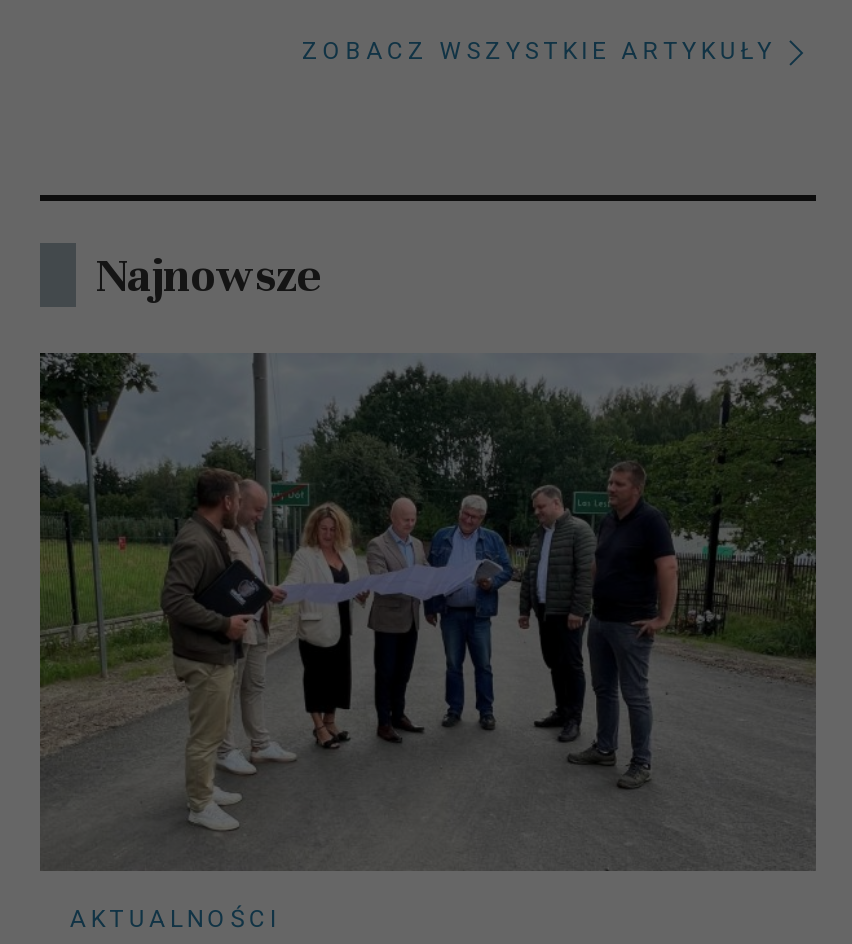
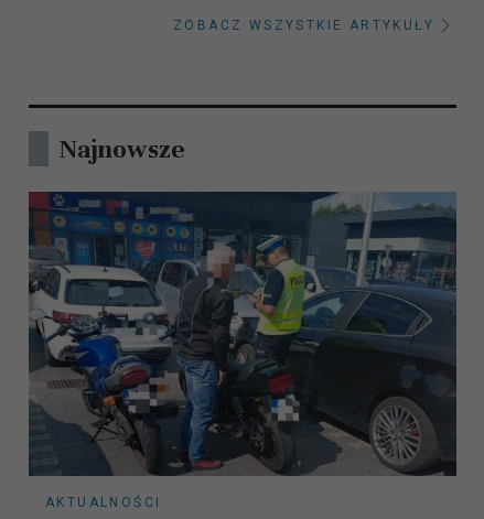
- [image]
+ [image]
